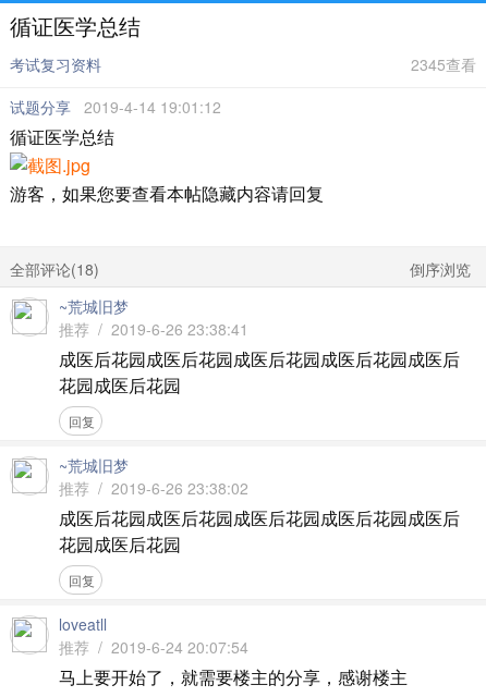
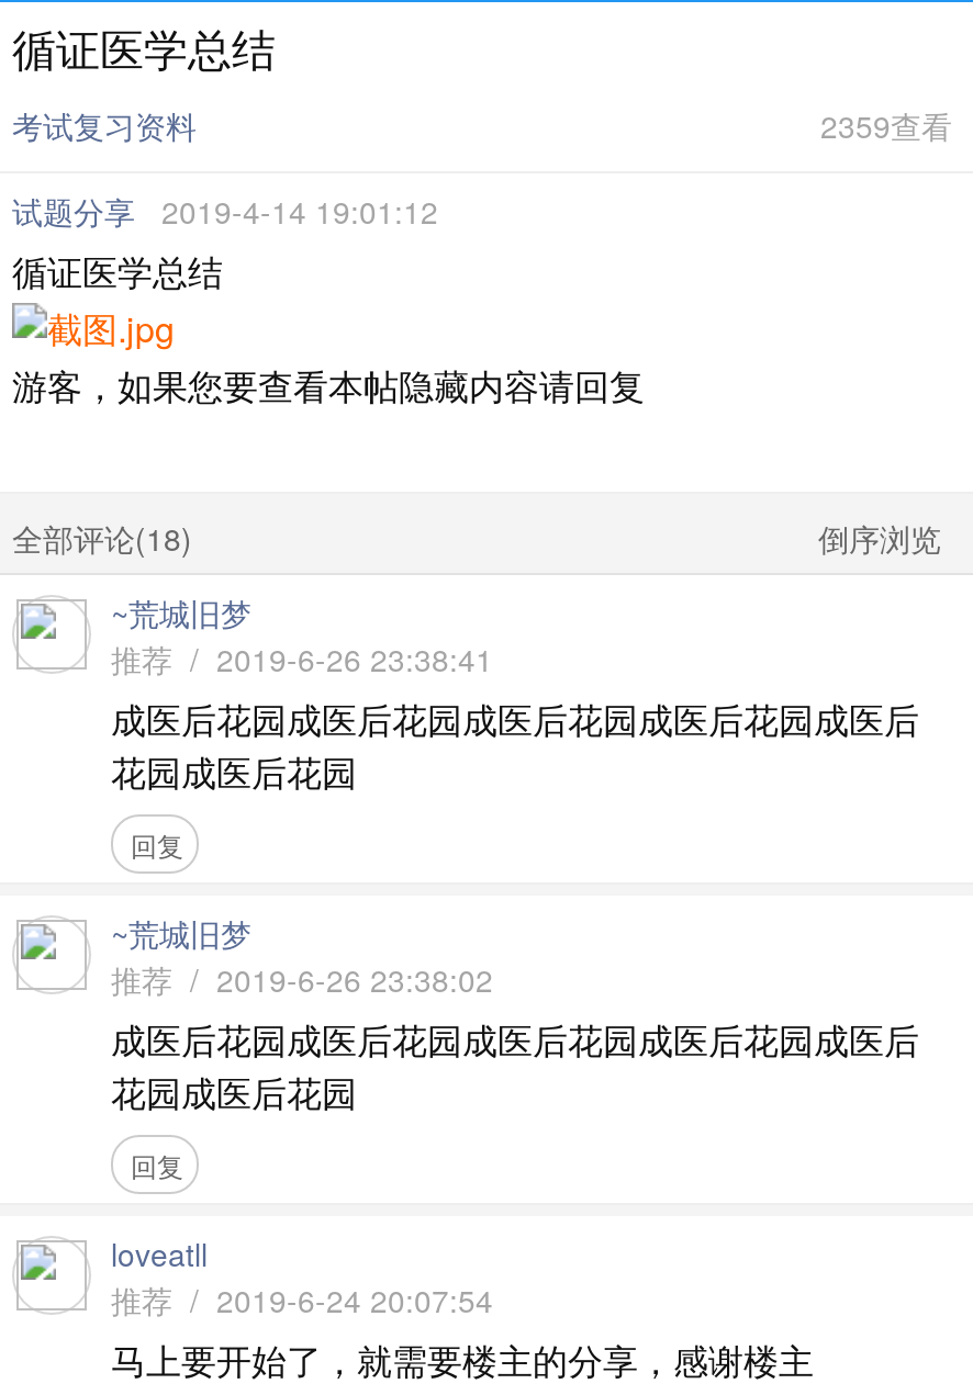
- 2345查看
+ 2359查看
